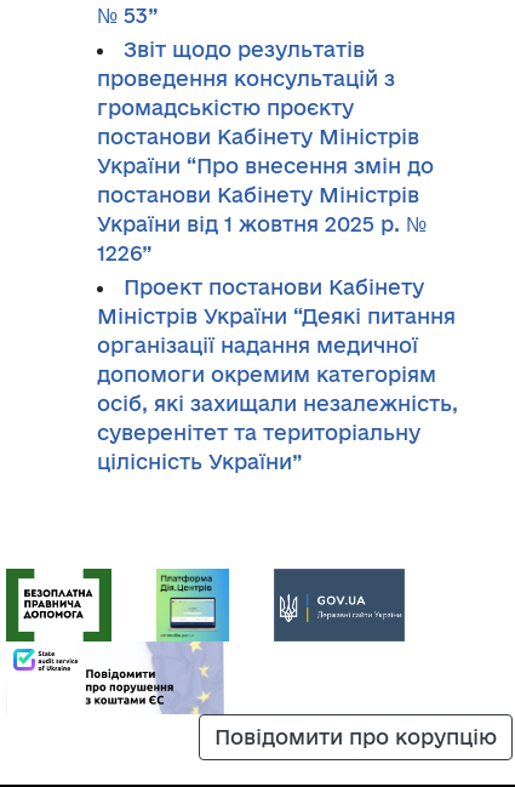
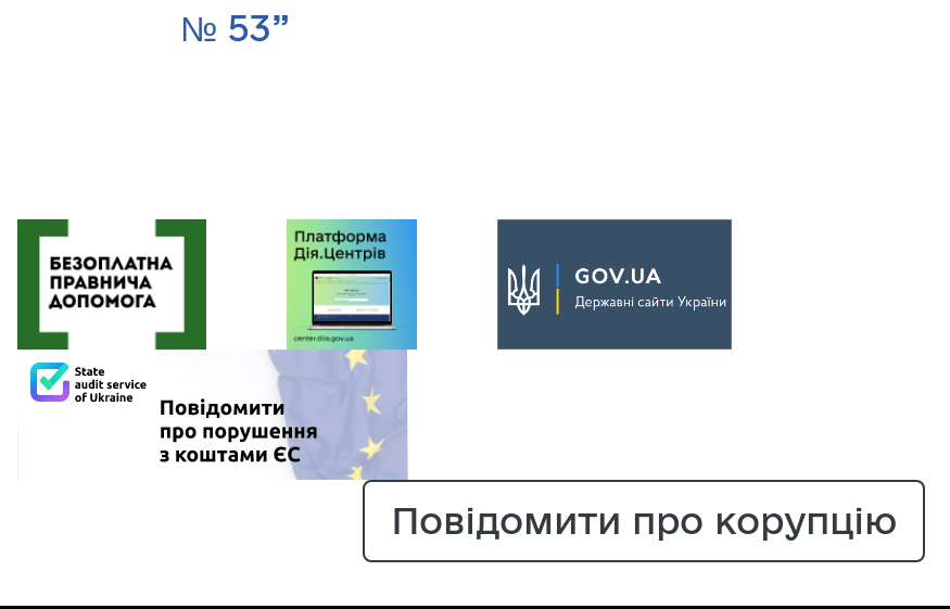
- Звіт щодо результатів
- проведення консультацій з
- громадськістю проєкту
- постанови Кабінету Міністрів
- України “Про внесення змін до
- постанови Кабінету Міністрів
- України від 1 жовтня 2025 р. №
- 1226”
- Проект постанови Кабінету
- Міністрів України “Деякі питання
- організації надання медичної
- допомоги окремим категоріям
- осіб, які захищали незалежність,
- суверенітет та територіальну
- цілісність України”
